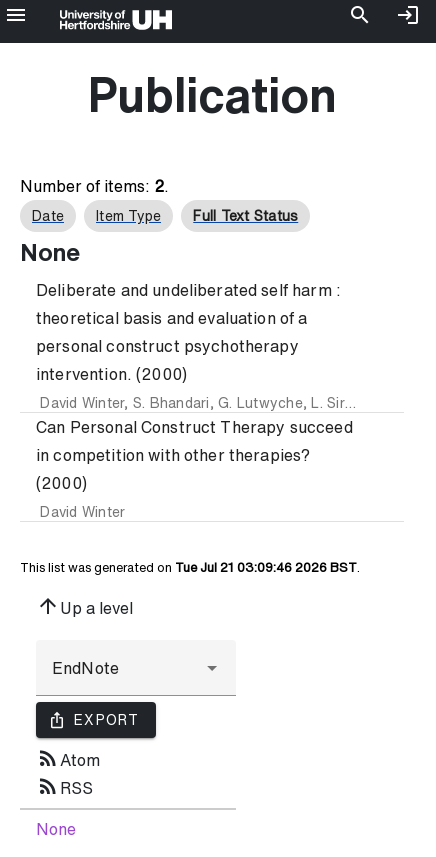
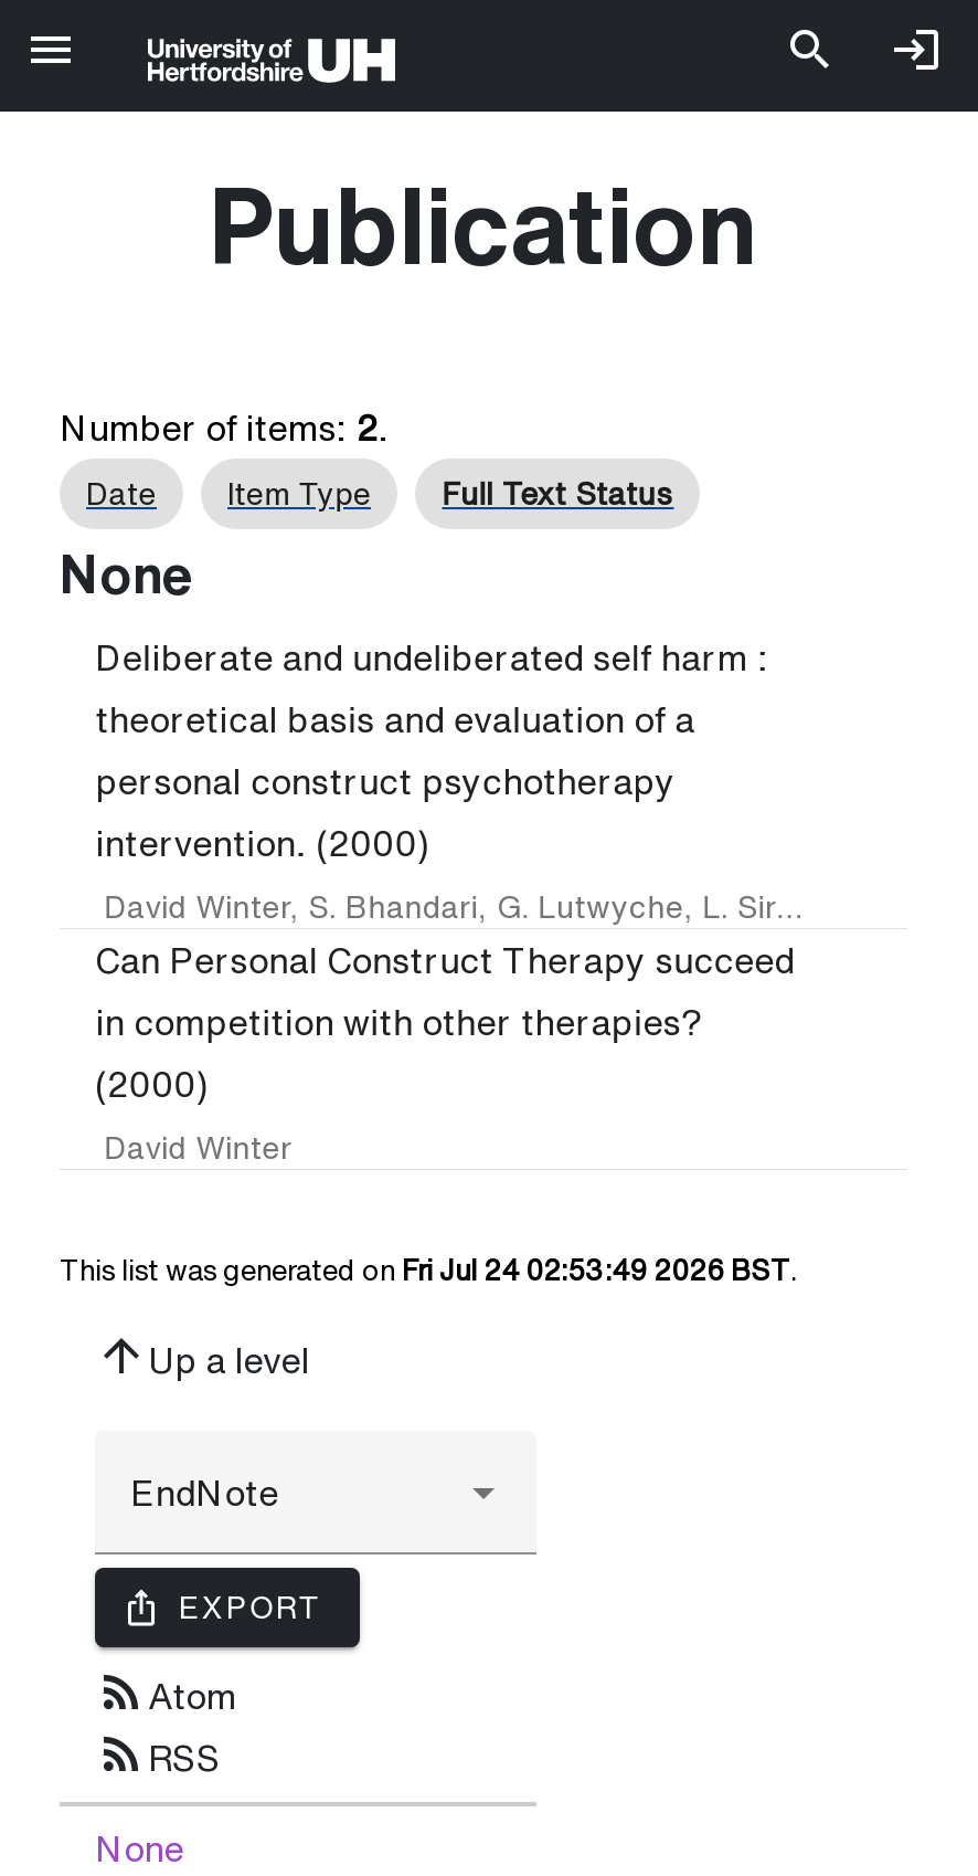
- This list was generated on Tue Jul 21 03:09:46 2026 BST.
+ This list was generated on Fri Jul 24 02:53:49 2026 BST.
